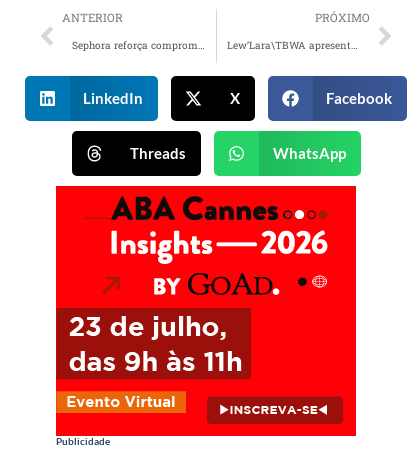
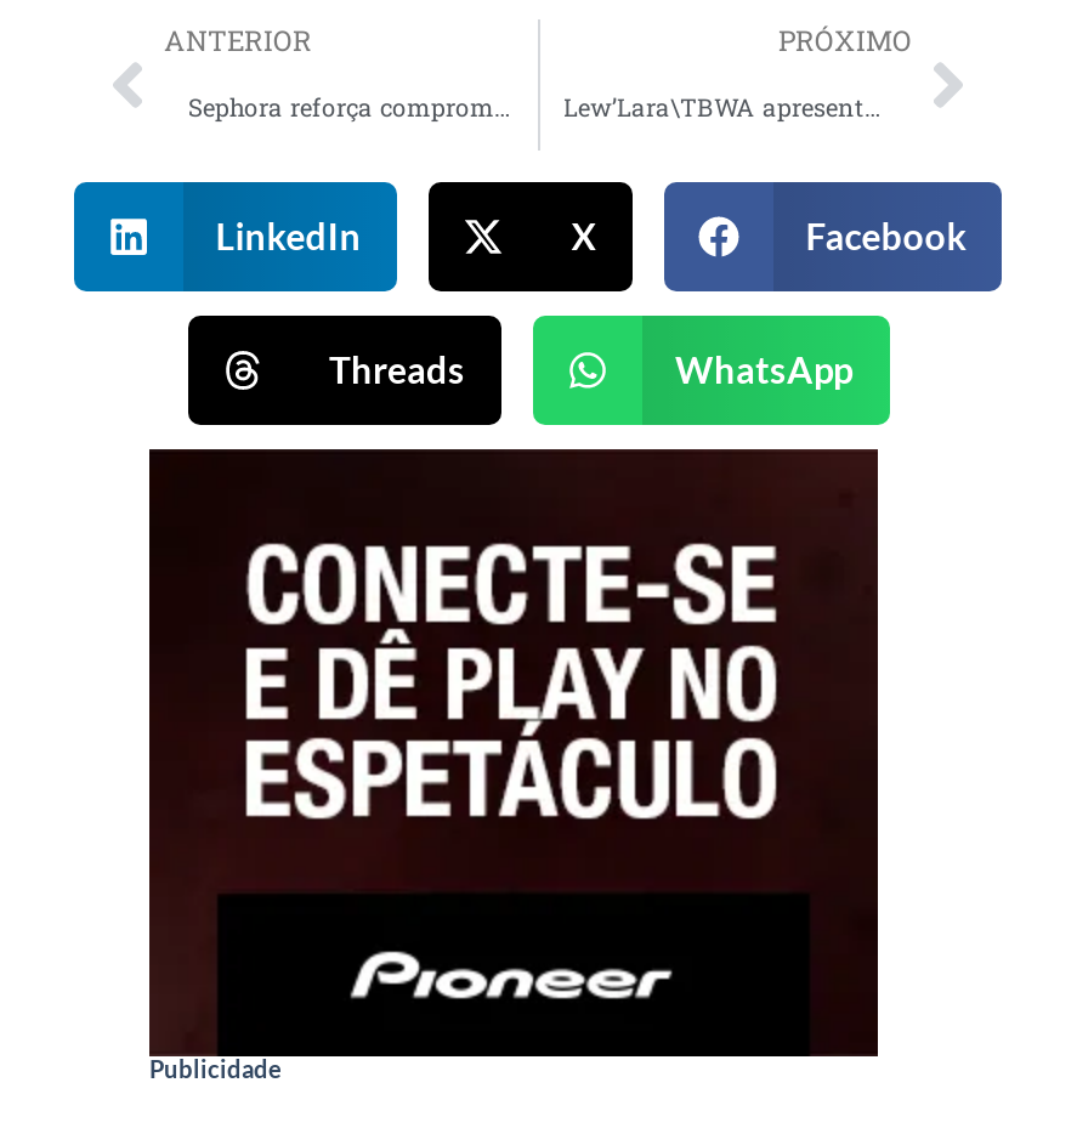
- [image]
+ [image]
